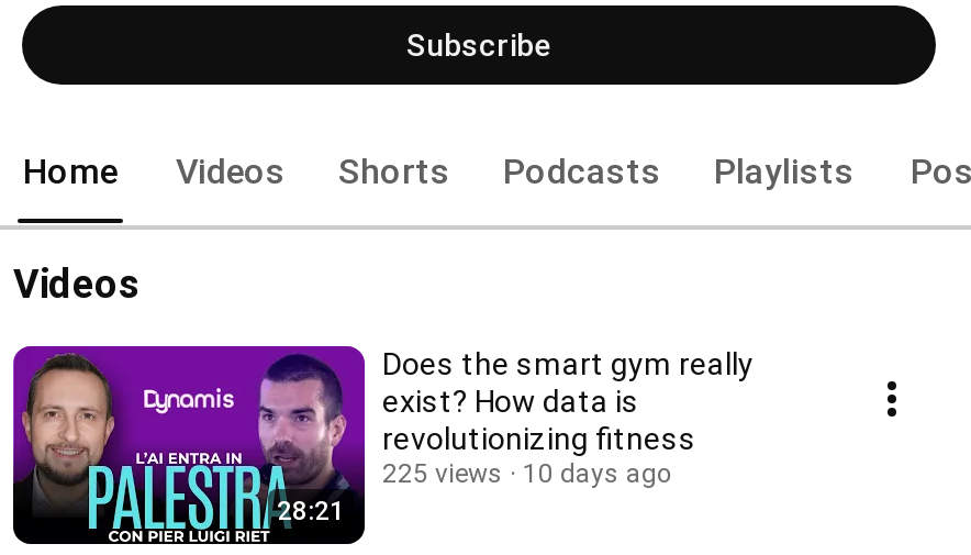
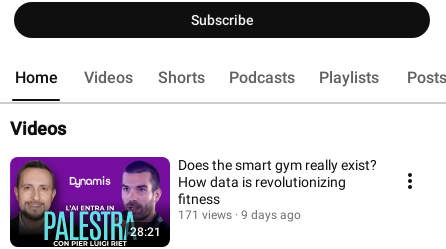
- Does the smart gym really
- exist? How data is
- revolutionizing fitness
- 225 views
- 10 days ago
+ Does the smart gym really exist?
+ How data is revolutionizing
+ fitness
+ 171 views
+ 9 days ago
